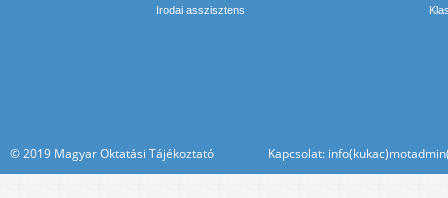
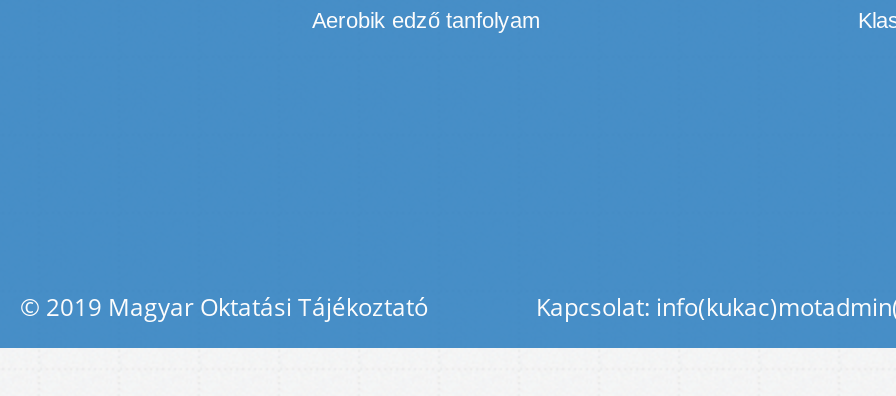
- Irodai asszisztens
+ Aerobik edző tanfolyam
